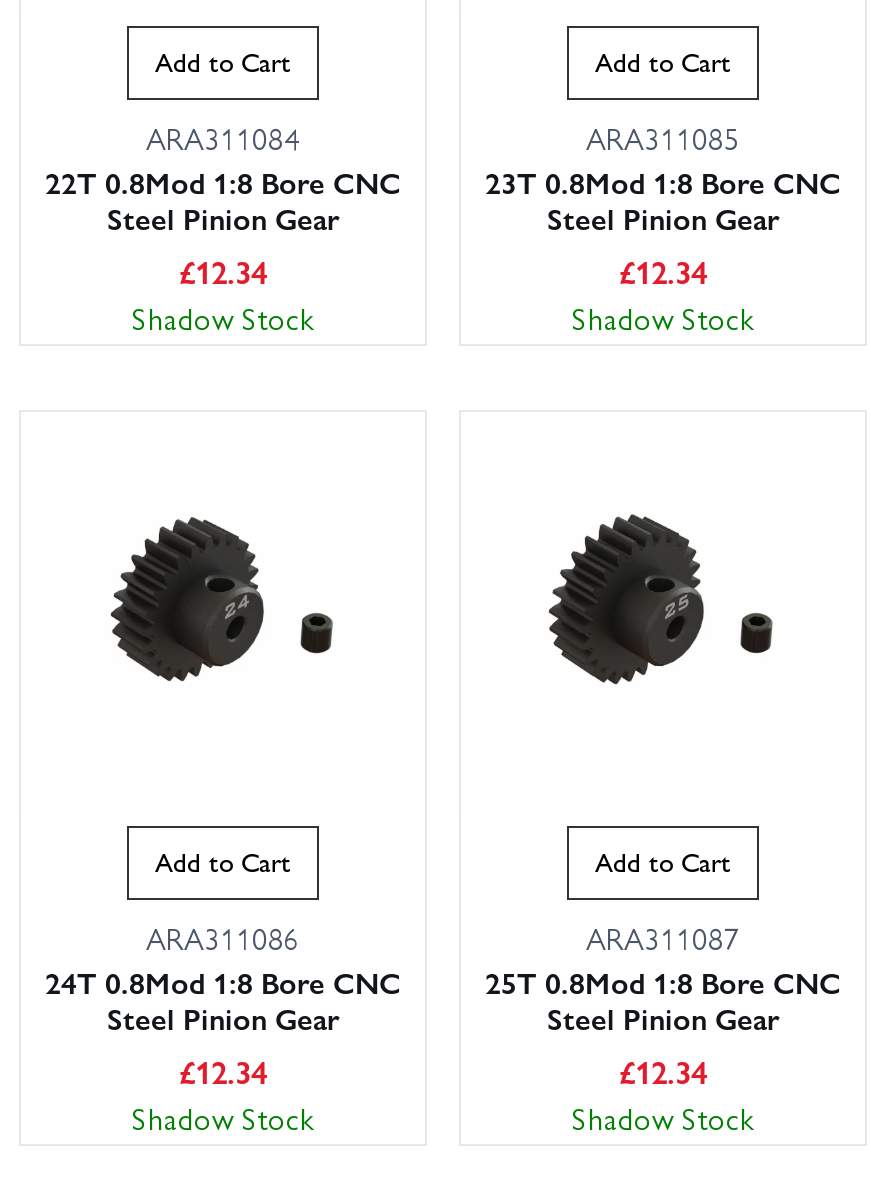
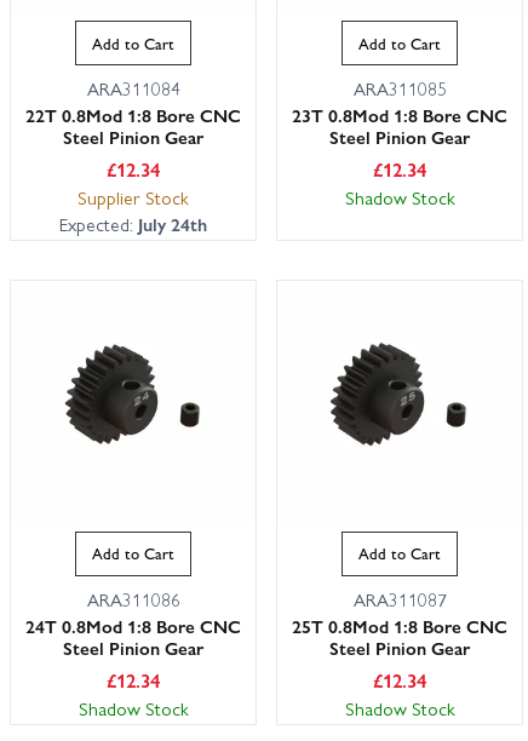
- Shadow Stock
+ Supplier Stock
+ Expected: July 24th
